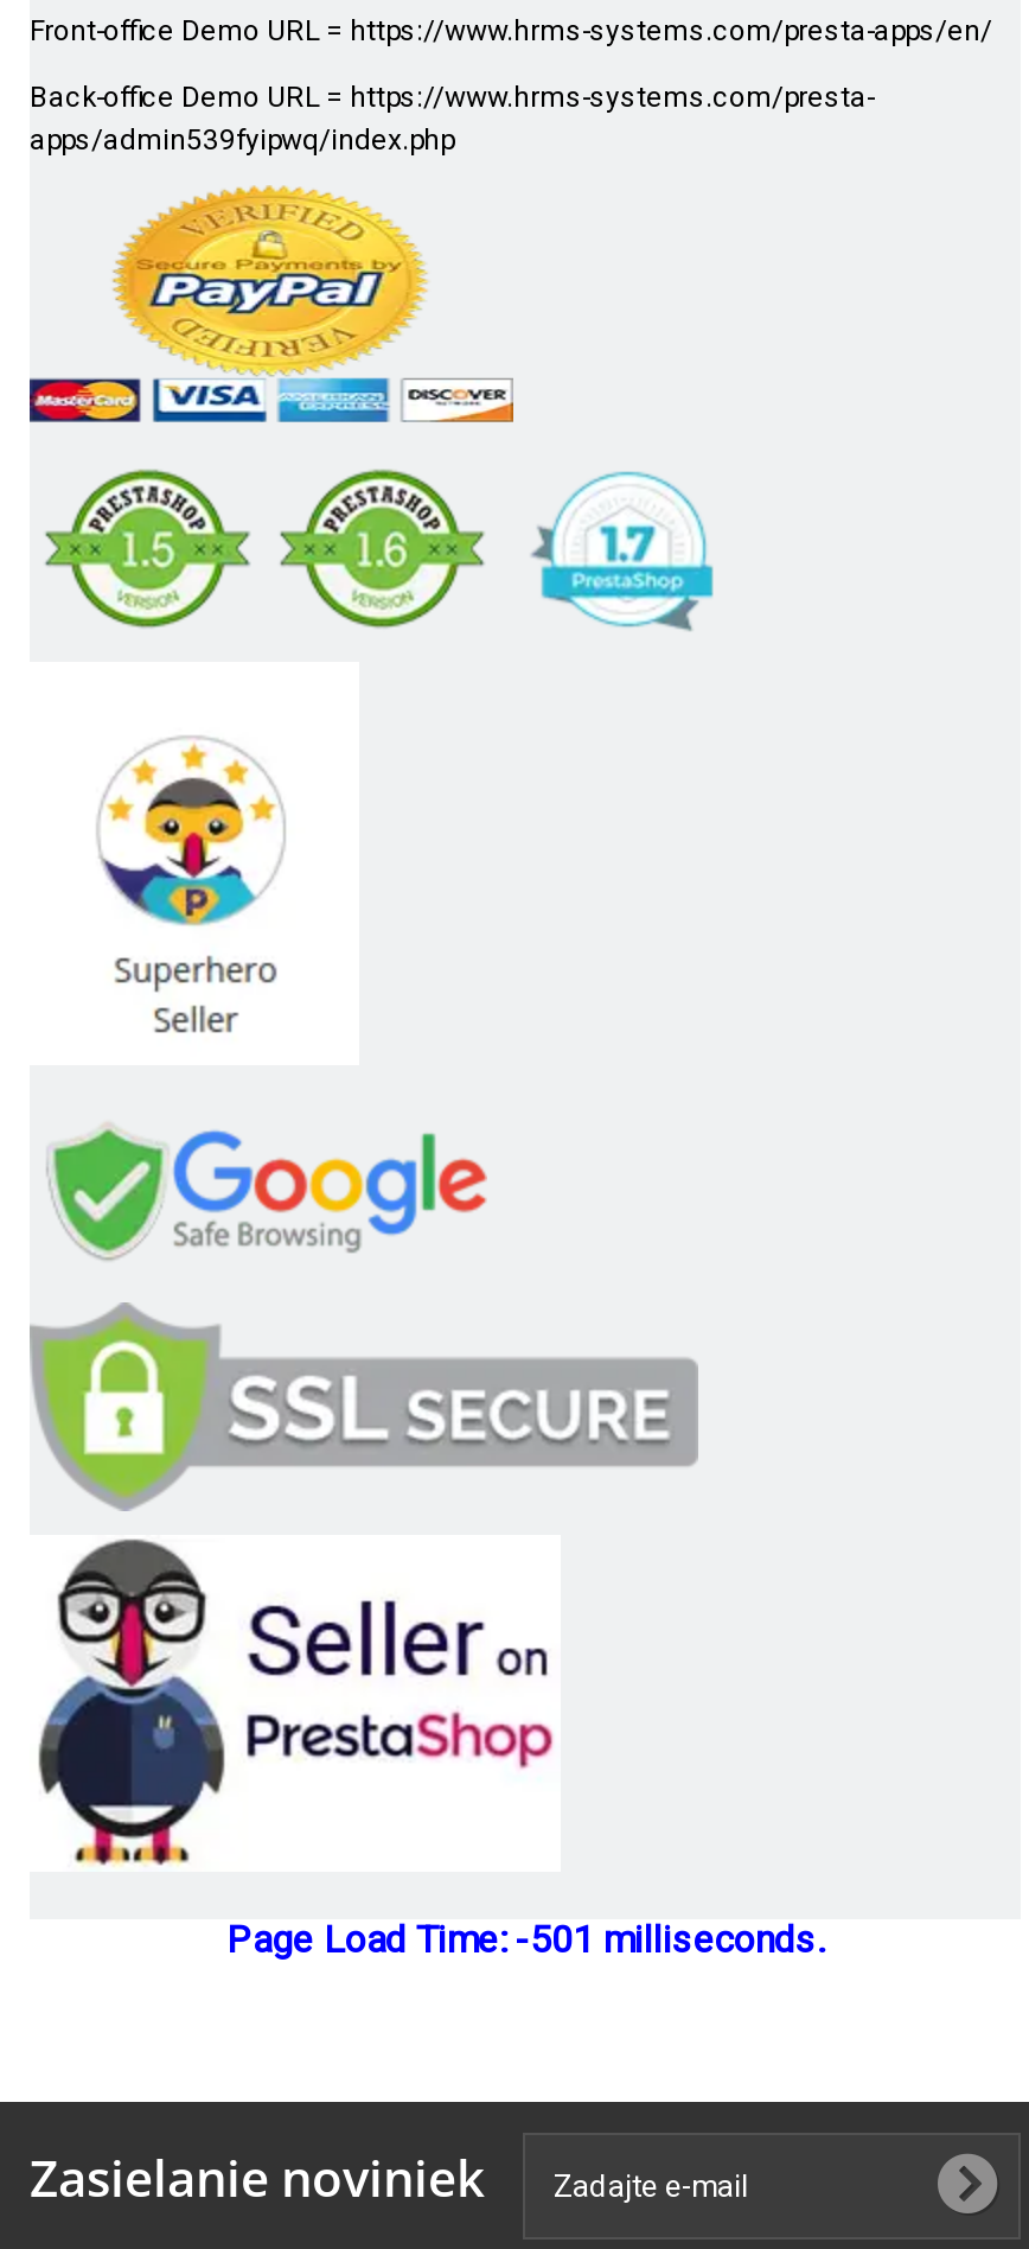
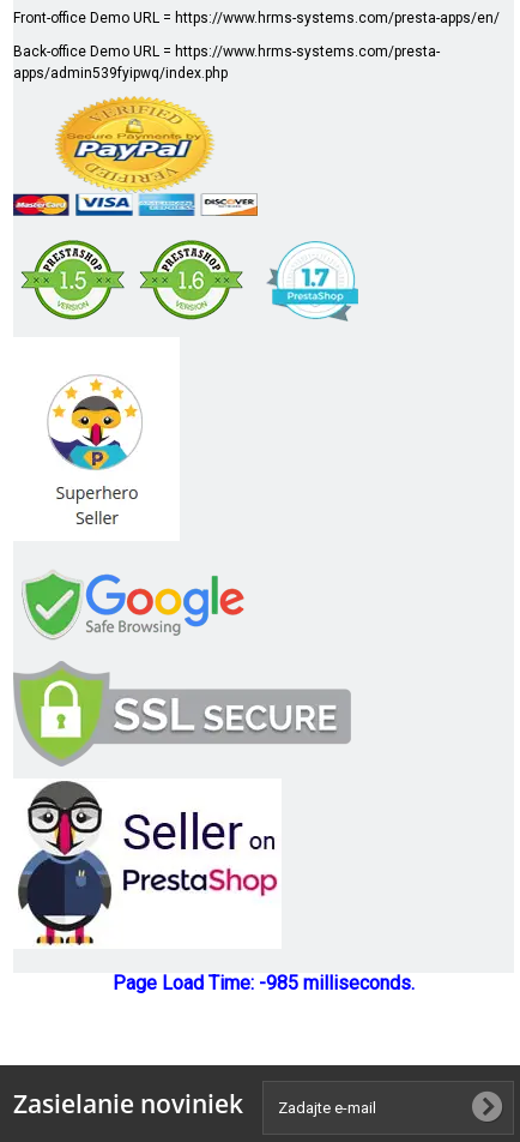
- Page Load Time: -501 milliseconds.
+ Page Load Time: -985 milliseconds.
